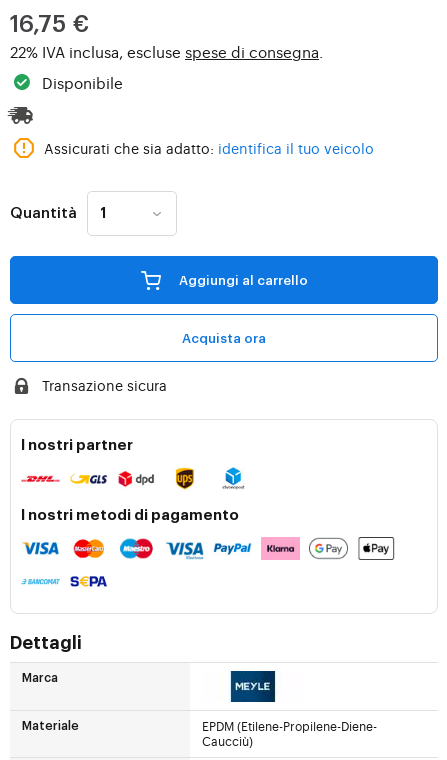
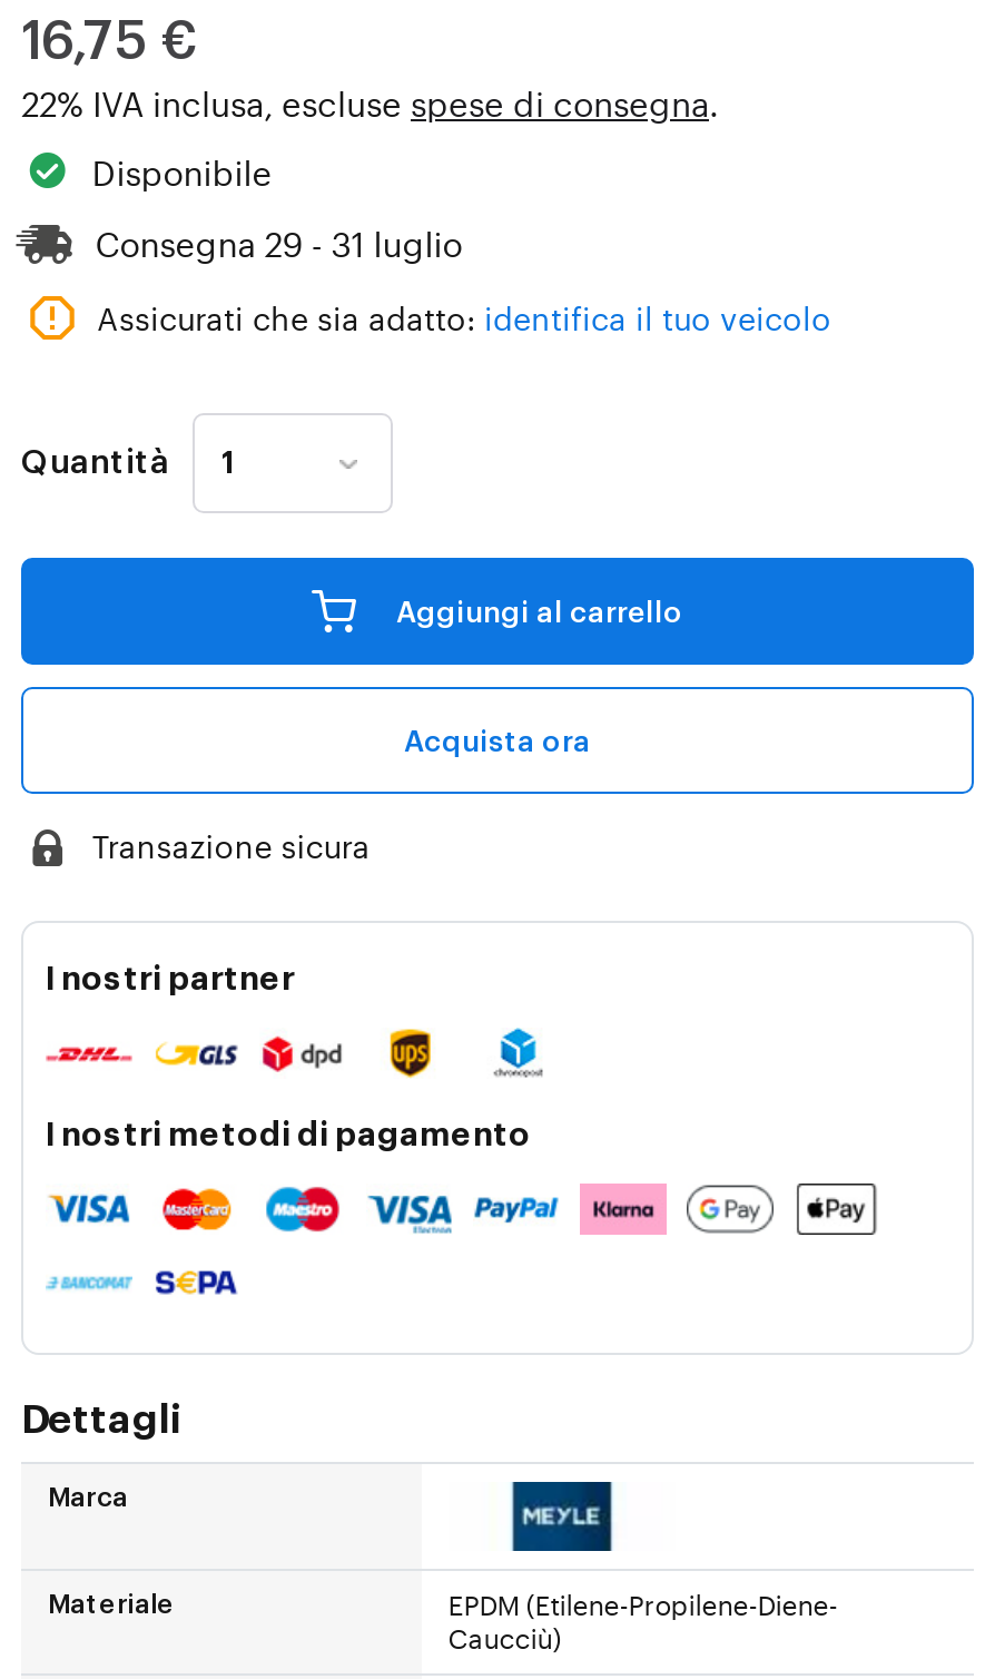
+ Consegna 29 - 31 luglio
